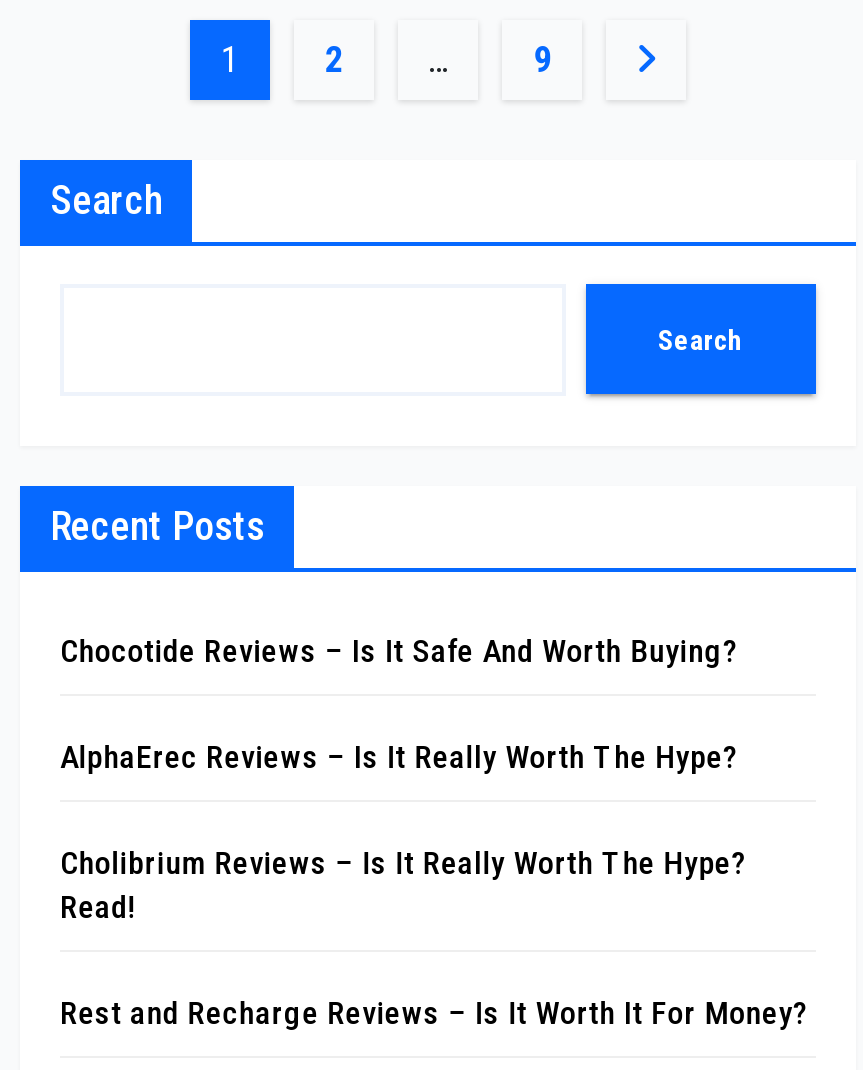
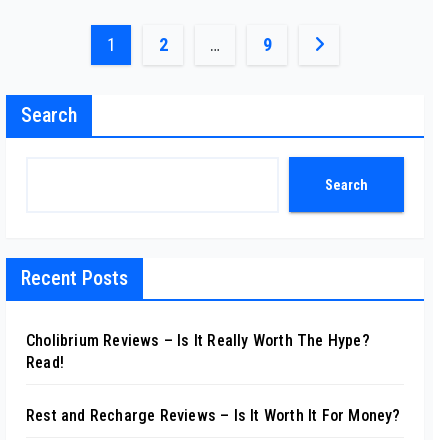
- Chocotide Reviews – Is It Safe And Worth Buying?
- AlphaErec Reviews – Is It Really Worth The Hype?
